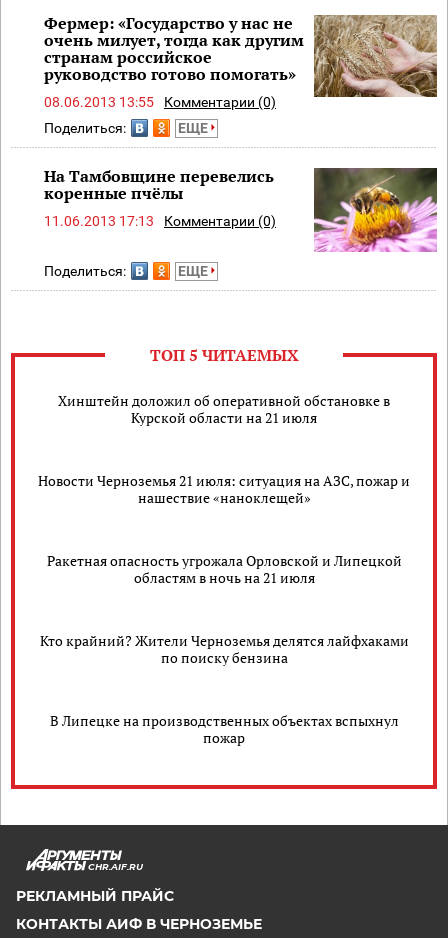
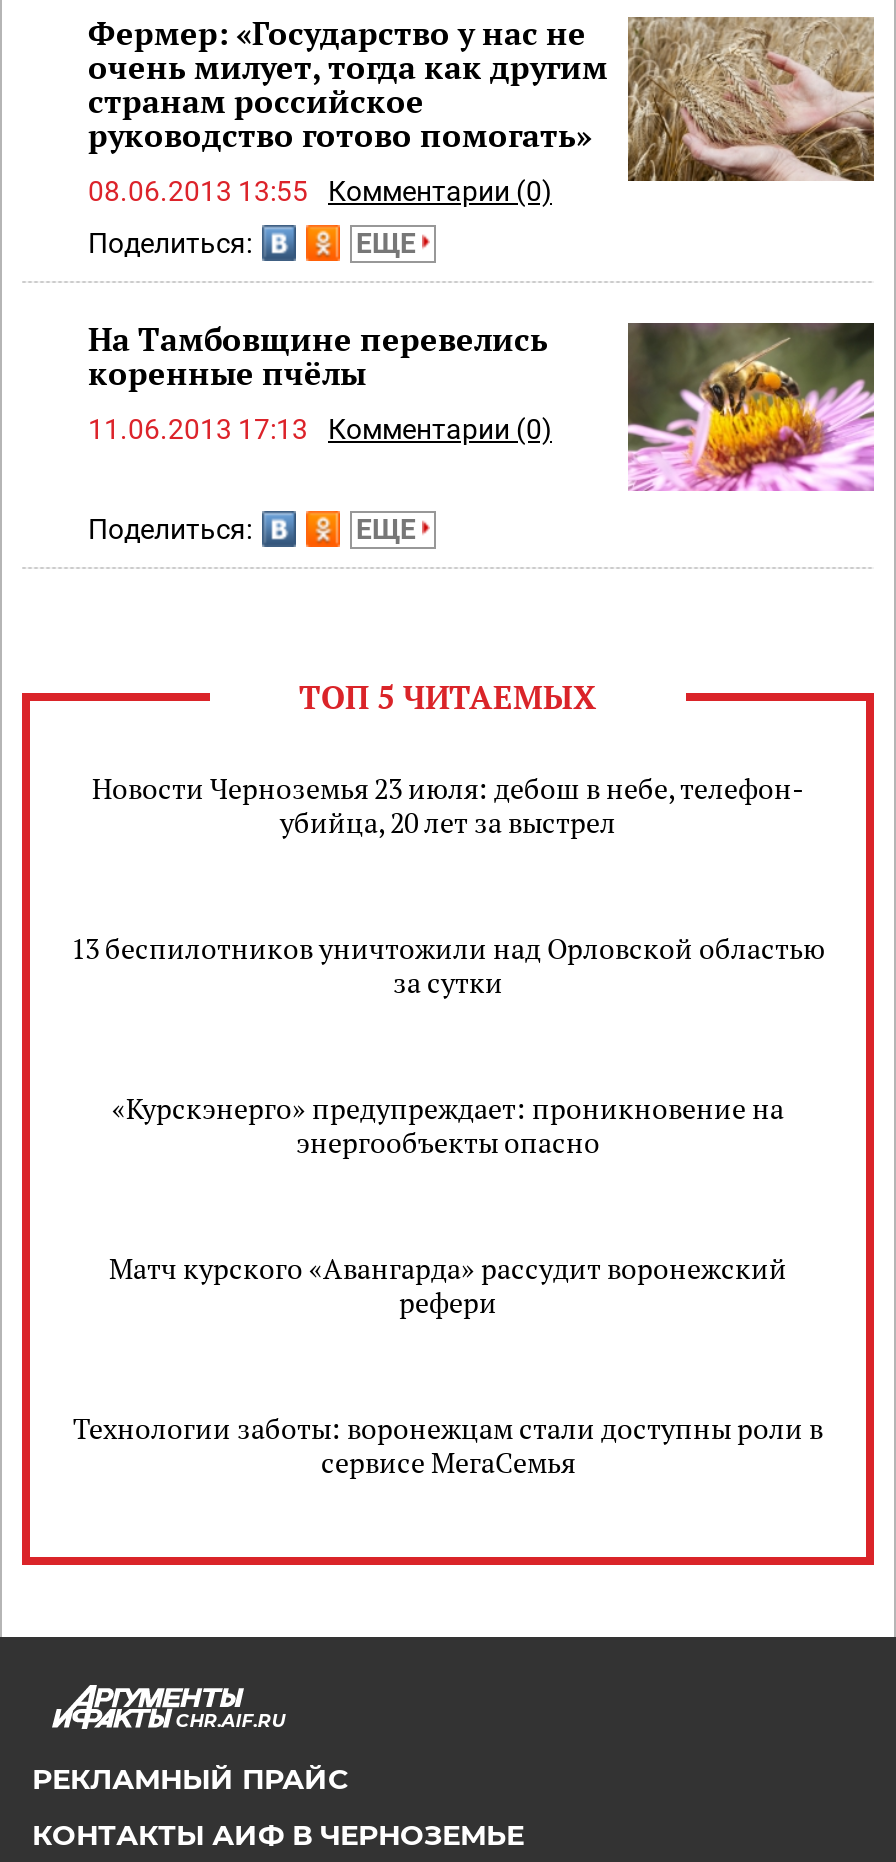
- Хинштейн доложил об оперативной обстановке в
- Курской области на 21 июля
+ Новости Черноземья 23 июля: дебош в небе, телефон-
+ убийца, 20 лет за выстрел

- Новости Черноземья 21 июля: ситуация на АЗС, пожар и
- нашествие «наноклещей»
+ 13 беспилотников уничтожили над Орловской областью
+ за сутки

- Ракетная опасность угрожала Орловской и Липецкой
- областям в ночь на 21 июля
+ «Курскэнерго» предупреждает: проникновение на
+ энергообъекты опасно

- Кто крайний? Жители Черноземья делятся лайфхаками
- по поиску бензина
+ Матч курского «Авангарда» рассудит воронежский
+ рефери

- В Липецке на производственных объектах вспыхнул
- пожар
+ Технологии заботы: воронежцам стали доступны роли в
+ сервисе МегаСемья
